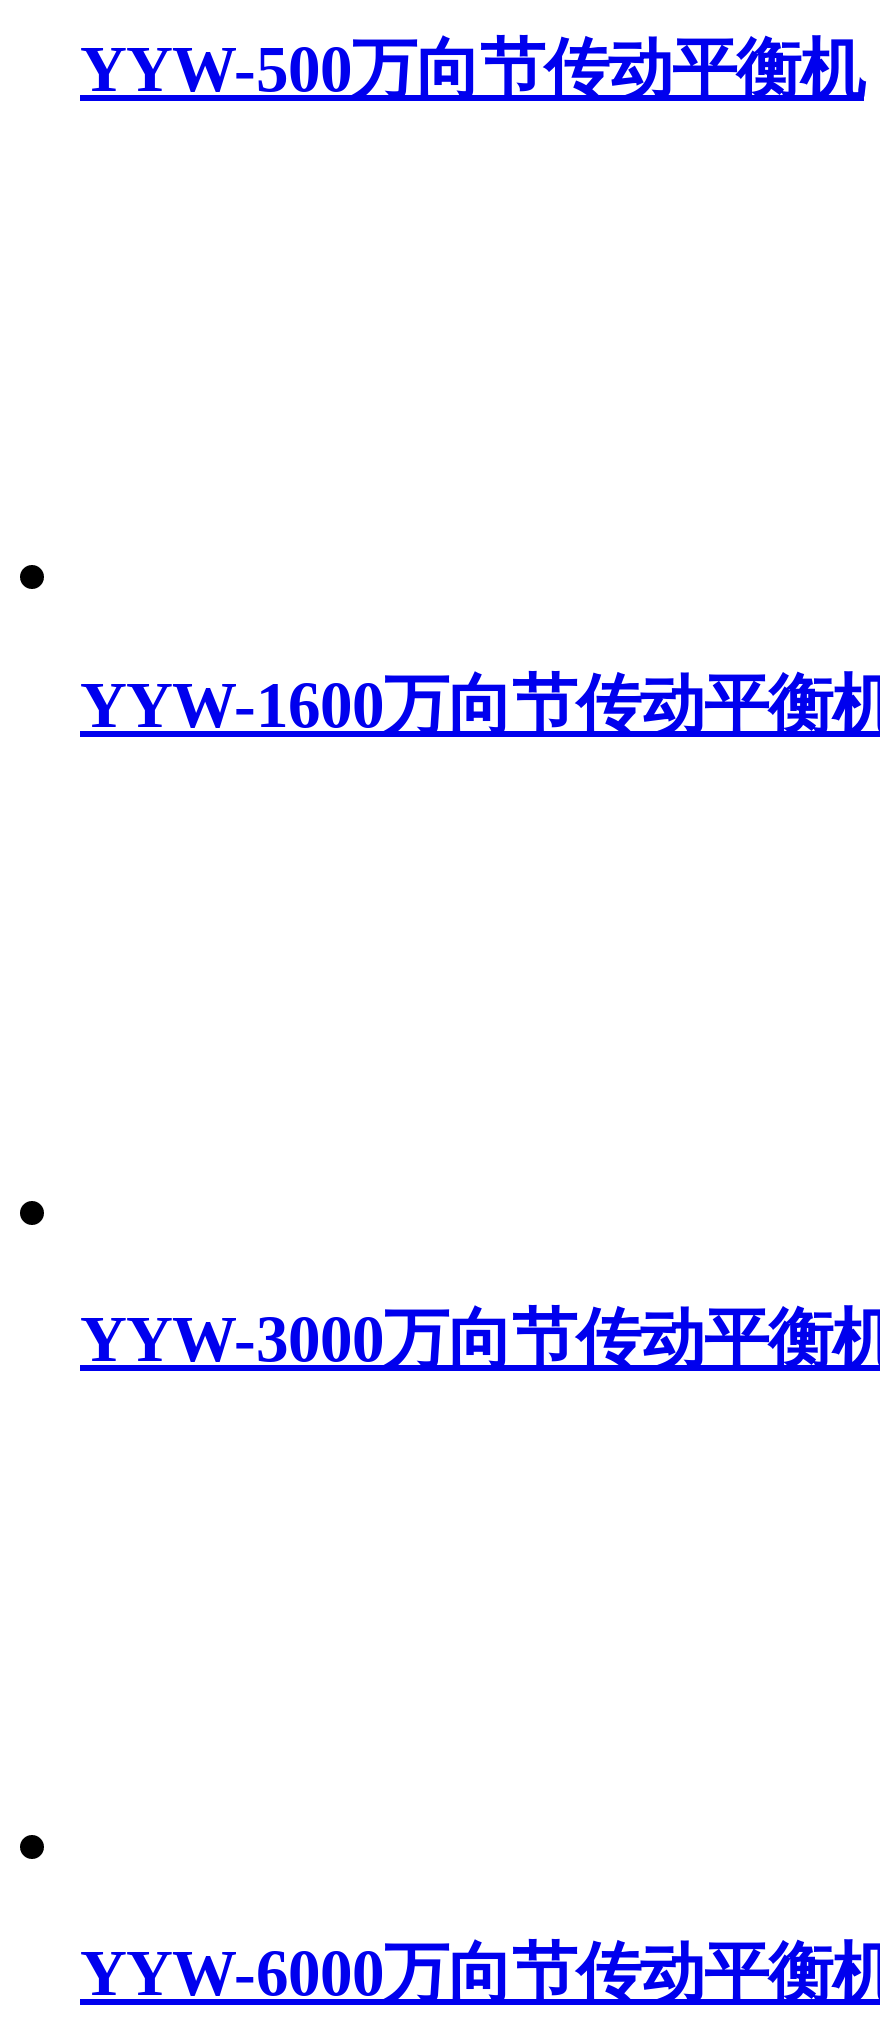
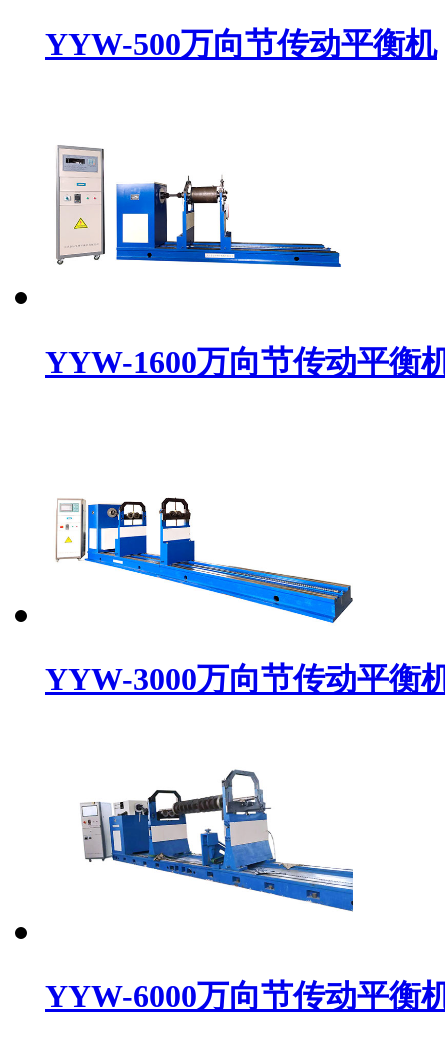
+ [image]

+ [image]

+ [image]

+ [image]
